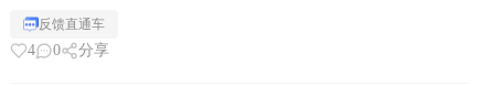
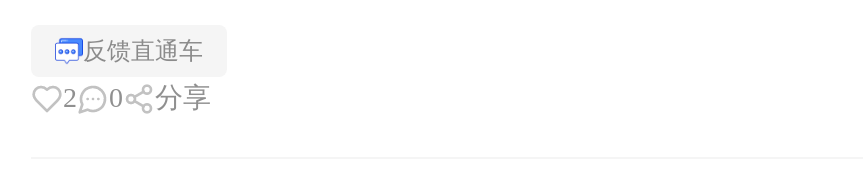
- 4 0 分享
+ 2 0 分享
